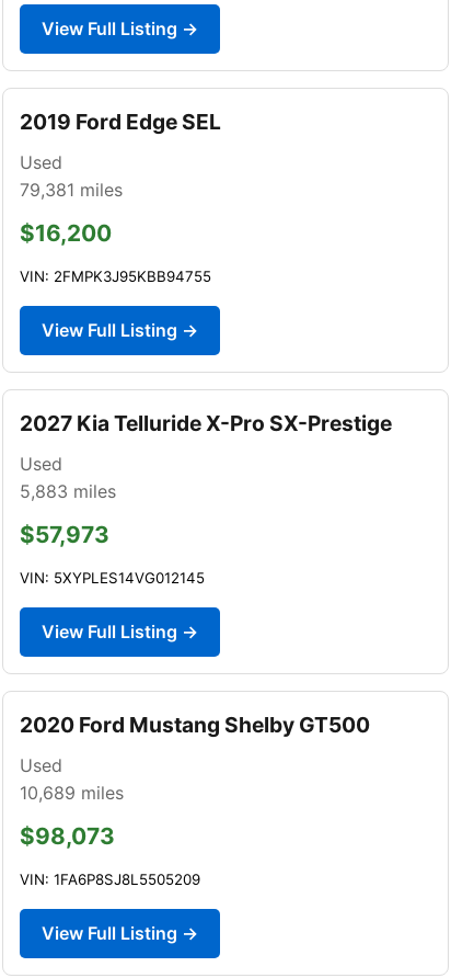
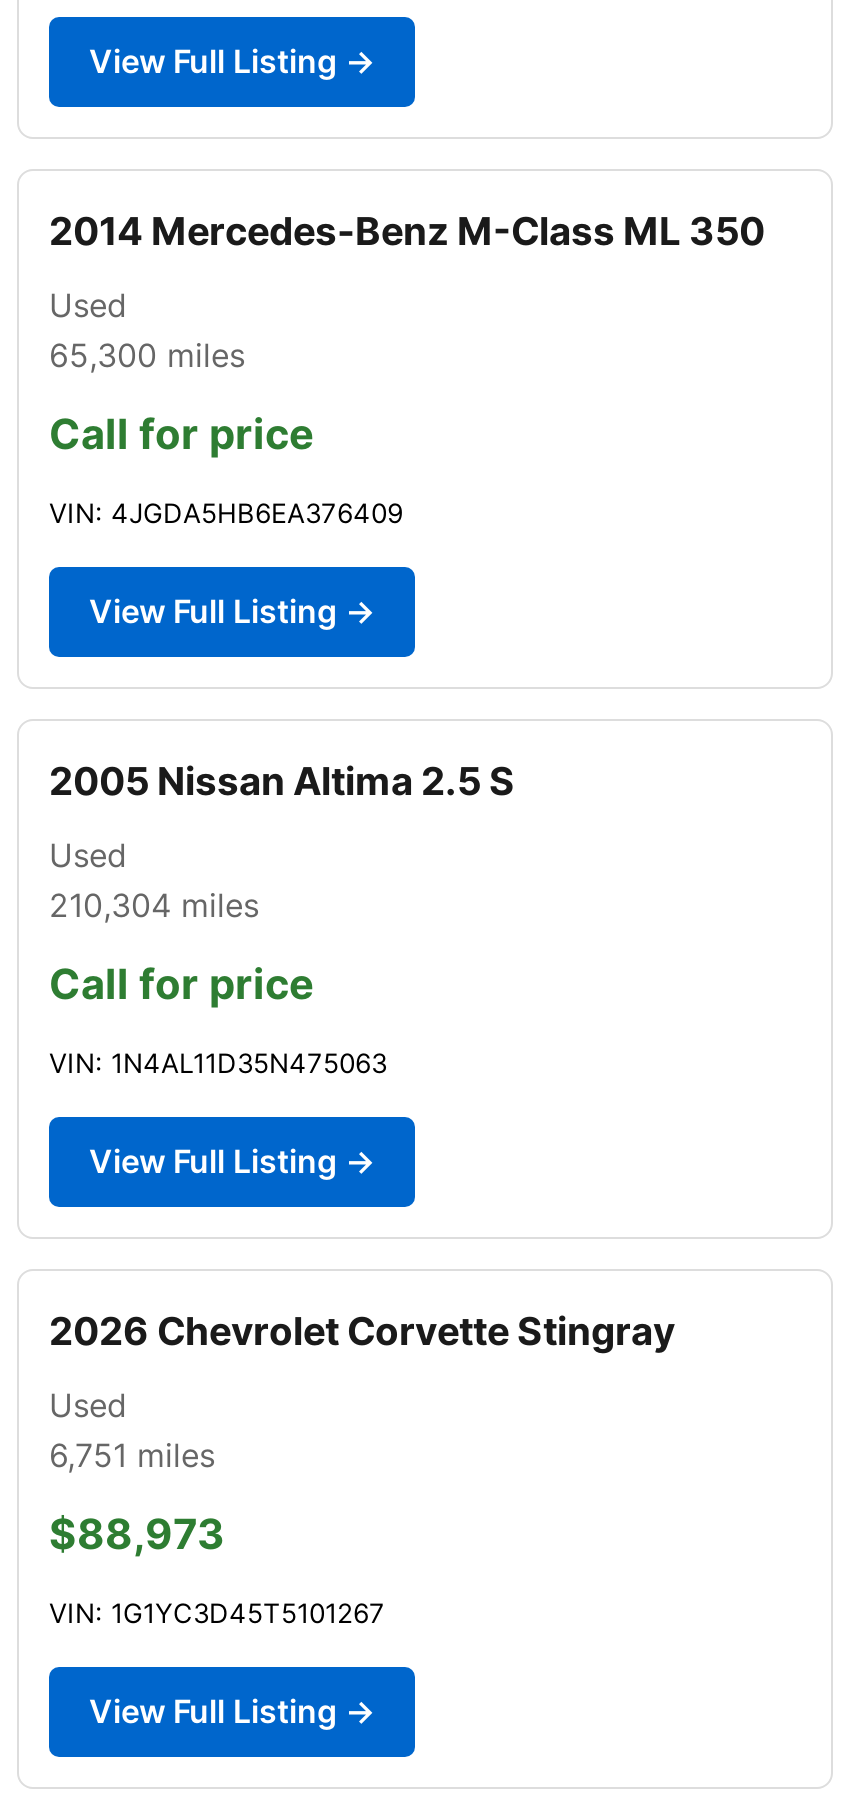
- 2019 Ford Edge SEL
+ 2014 Mercedes-Benz M-Class ML 350

- 79,381 miles
+ 65,300 miles

- $16,200
+ Call for price

- VIN: 2FMPK3J95KBB94755
+ VIN: 4JGDA5HB6EA376409

- 2027 Kia Telluride X-Pro SX-Prestige
+ 2005 Nissan Altima 2.5 S

- 5,883 miles
+ 210,304 miles

- $57,973
+ Call for price

- VIN: 5XYPLES14VG012145
+ VIN: 1N4AL11D35N475063

- 2020 Ford Mustang Shelby GT500
+ 2026 Chevrolet Corvette Stingray

- 10,689 miles
+ 6,751 miles

- $98,073
+ $88,973

- VIN: 1FA6P8SJ8L5505209
+ VIN: 1G1YC3D45T5101267
